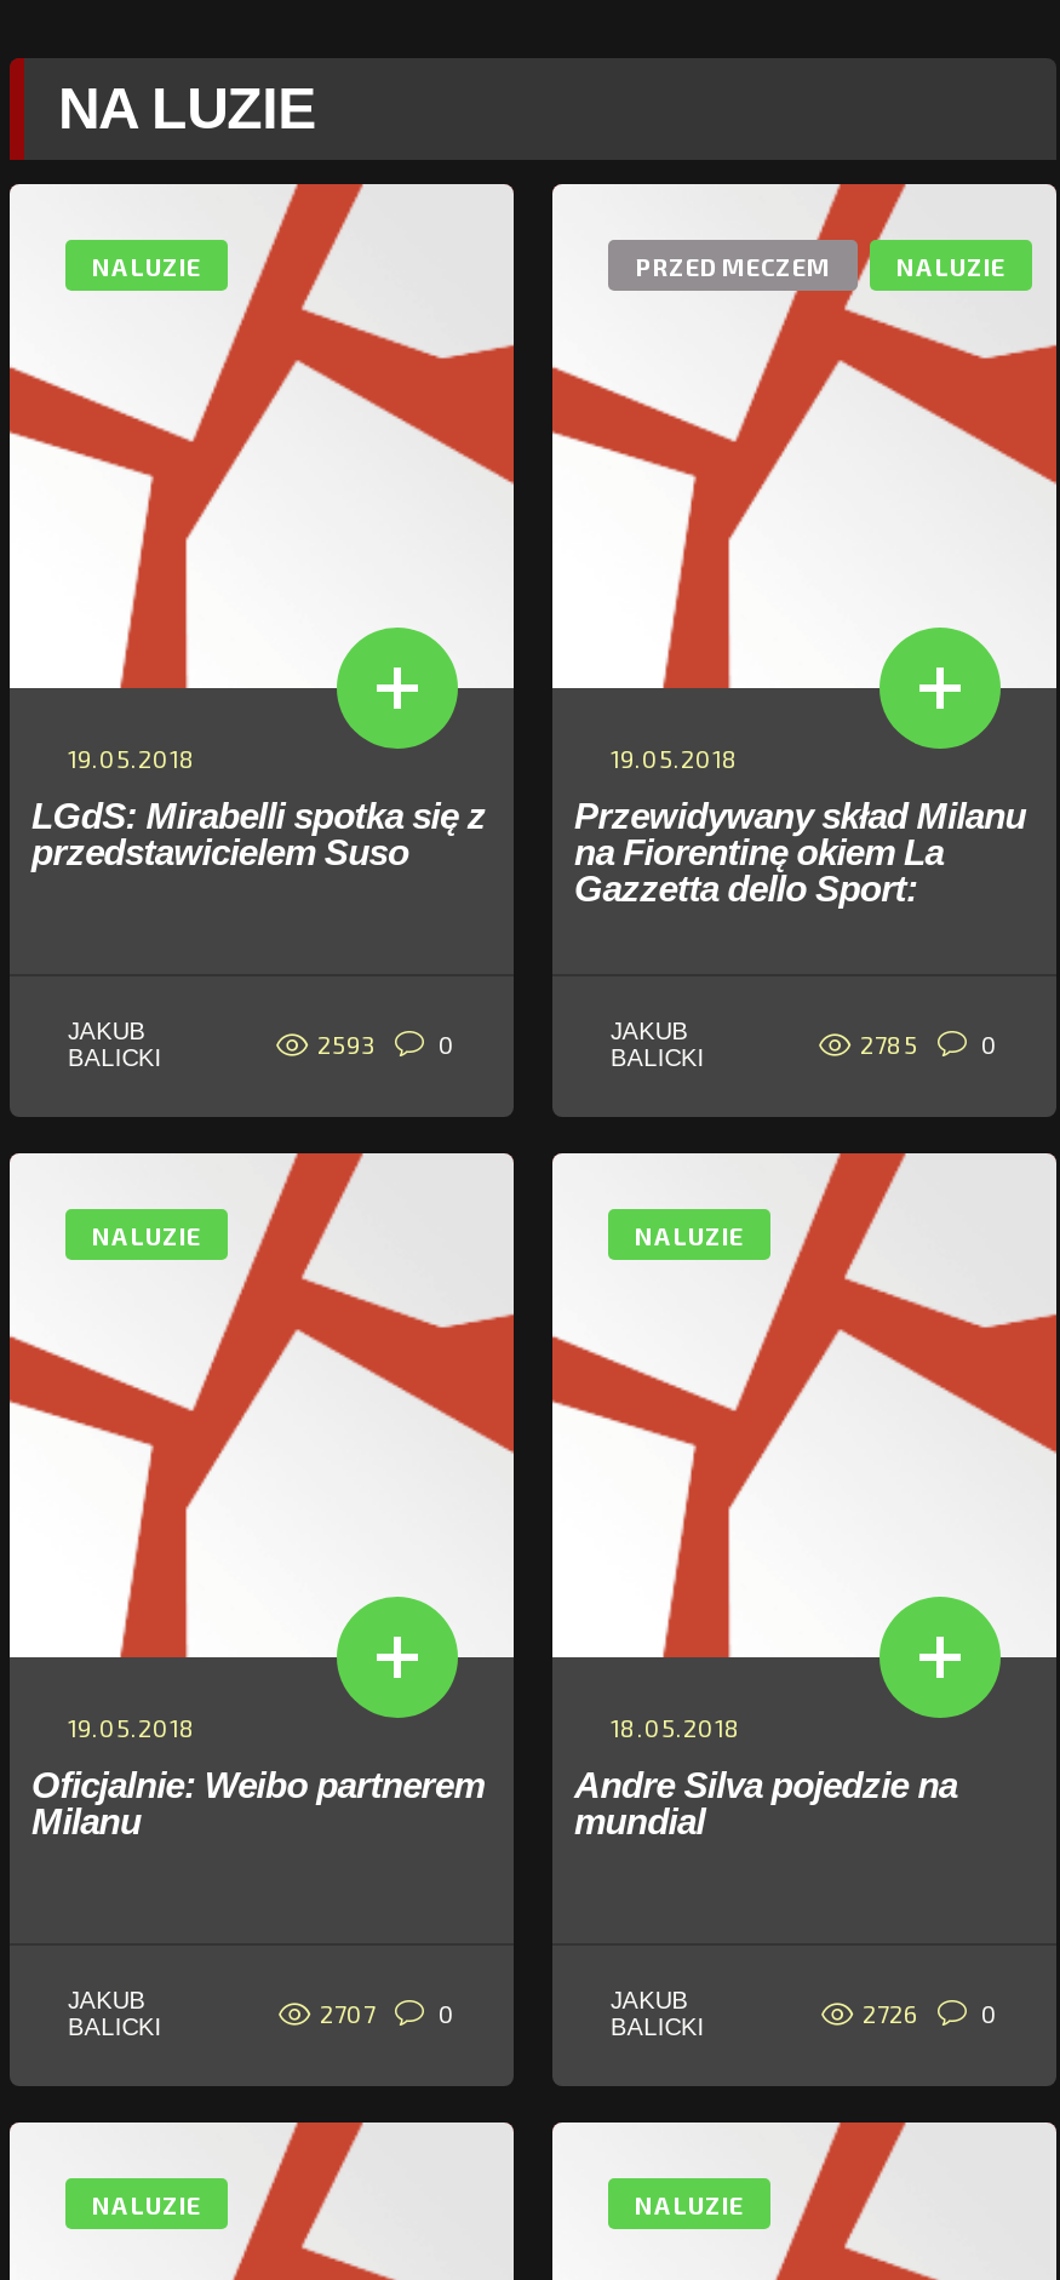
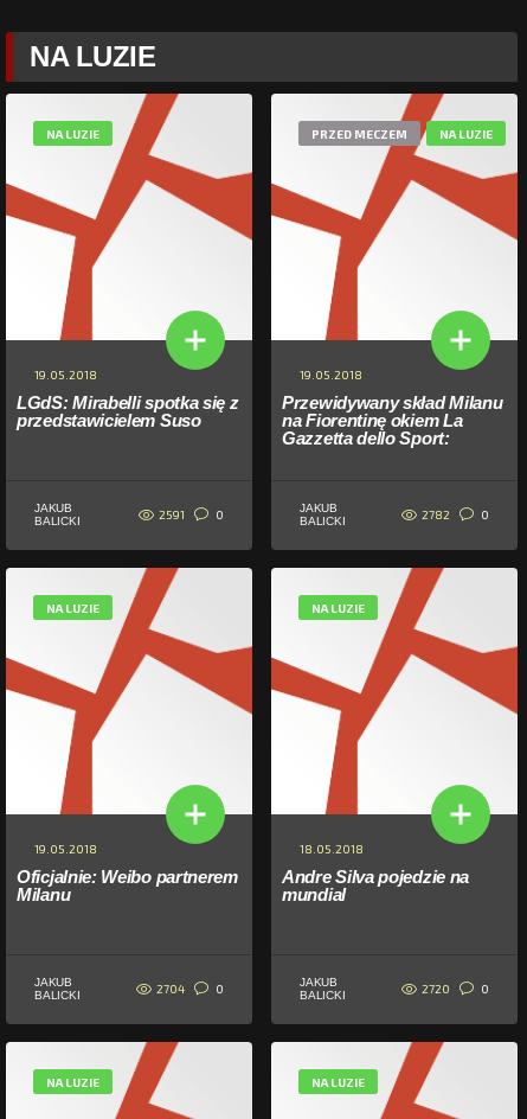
- 2593 0
+ 2591 0

- 2785 0
+ 2782 0

- 2707 0
+ 2704 0

- 2726 0
+ 2720 0
